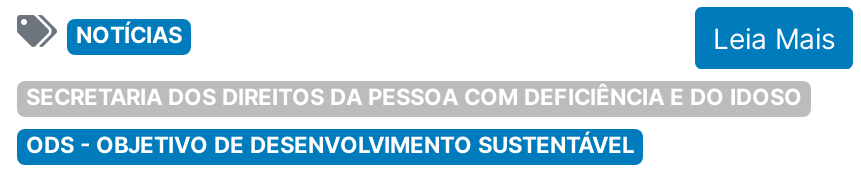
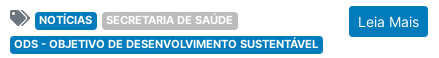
- SECRETARIA DOS DIREITOS DA PESSOA COM DEFICIÊNCIA E DO IDOSO
+ SECRETARIA DE SAÚDE
